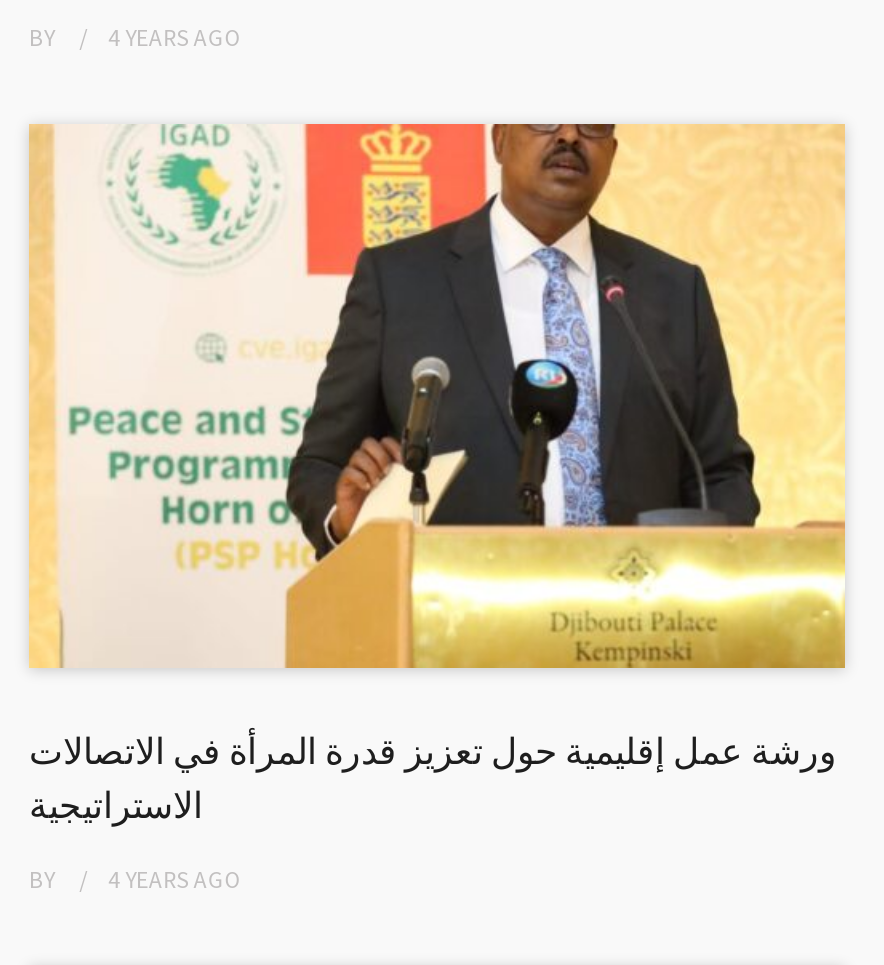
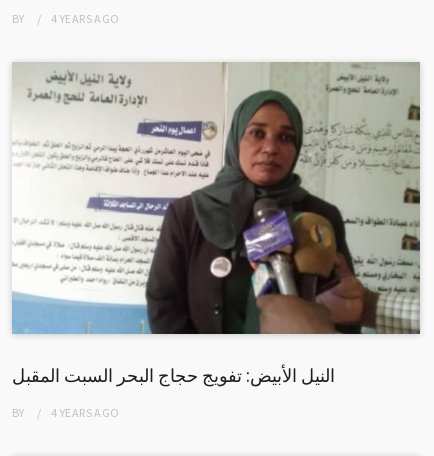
- [image]
- ورشة عمل إقليمية حول تعزيز قدرة المرأة في الاتصالات
- الاستراتيجية
+ [image]
+ النيل الأبيض: تفويج حجاج البحر السبت المقبل
